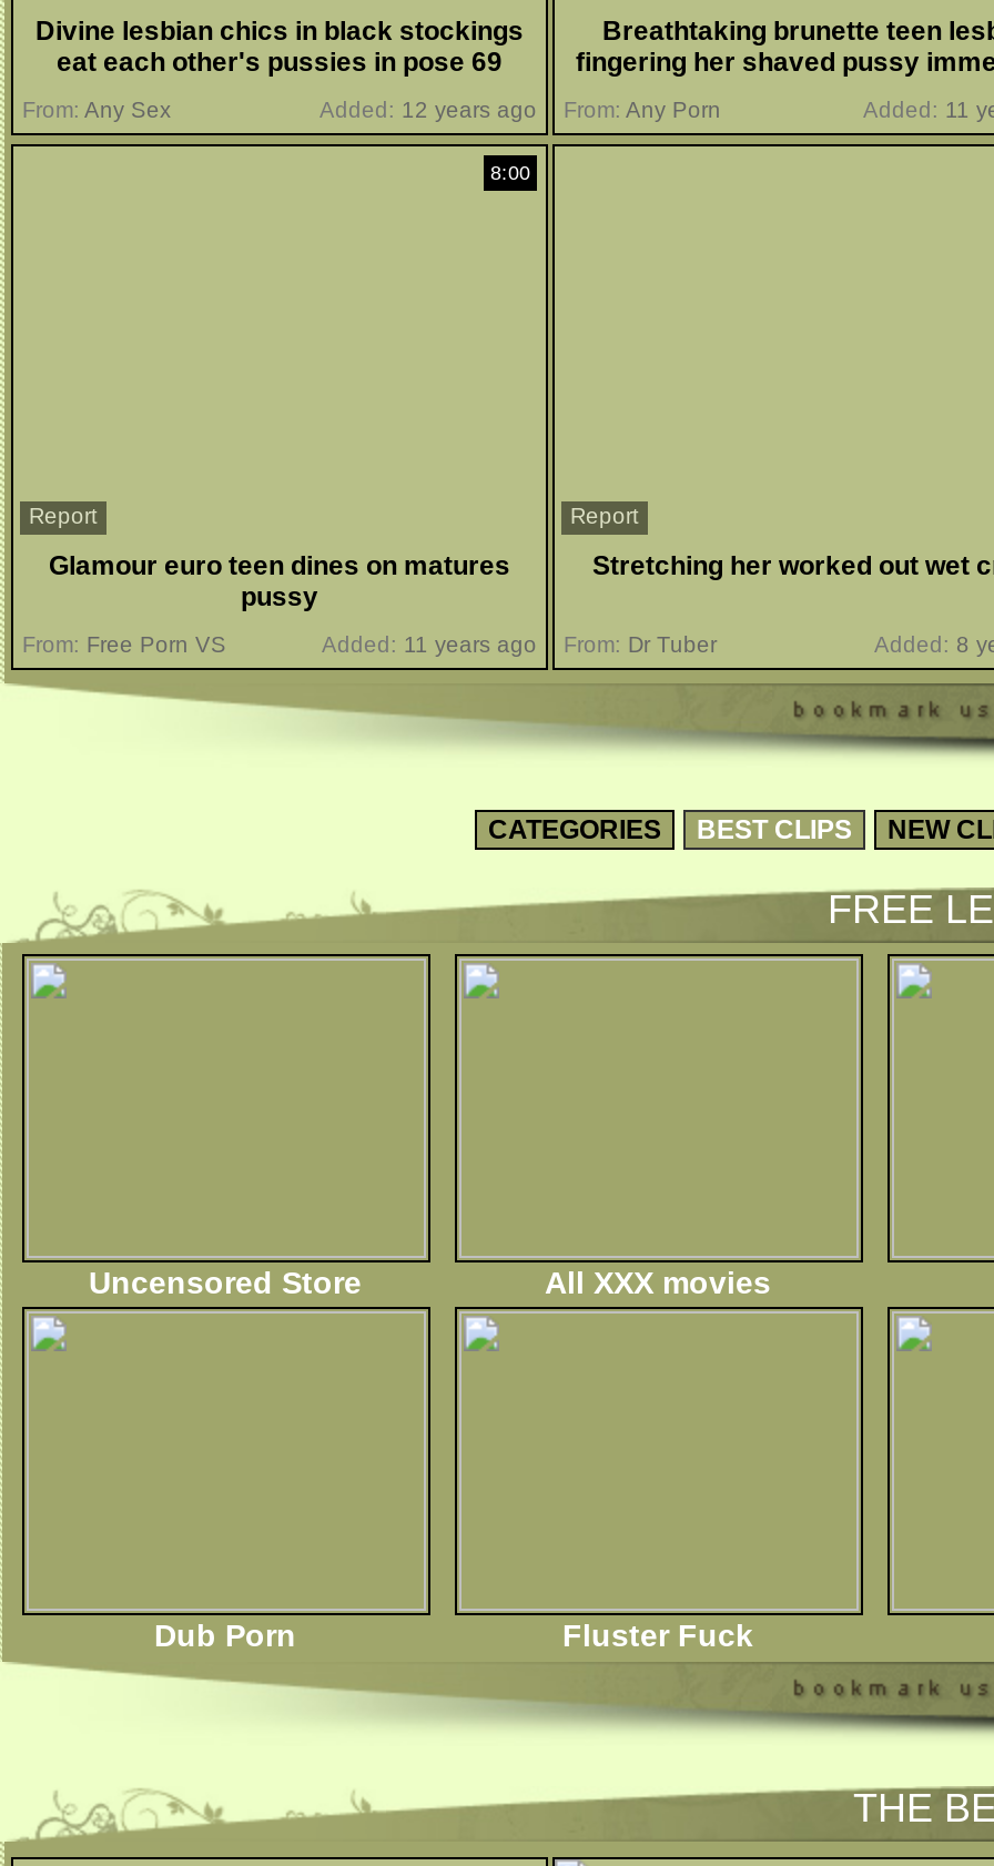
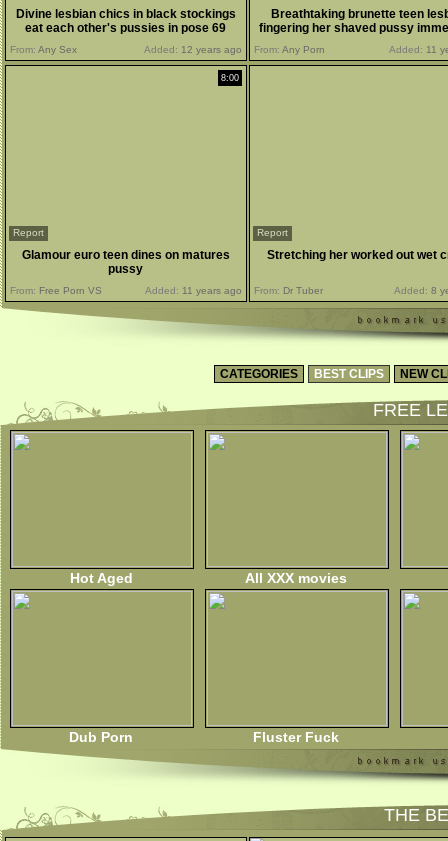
- Uncensored Store
+ Hot Aged
